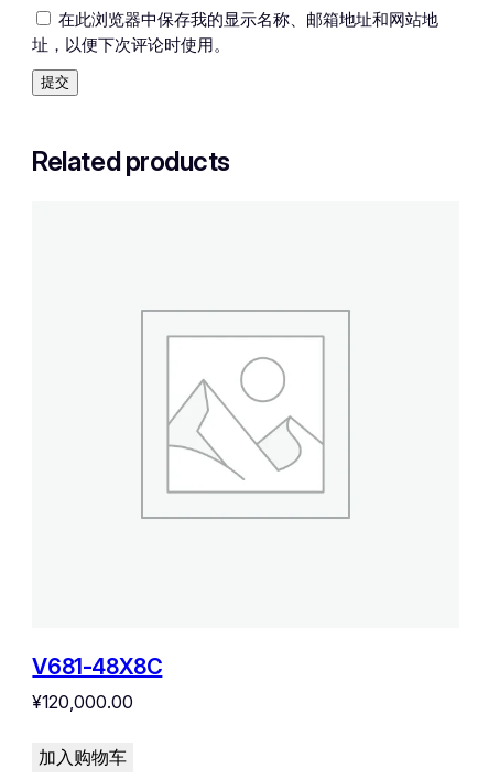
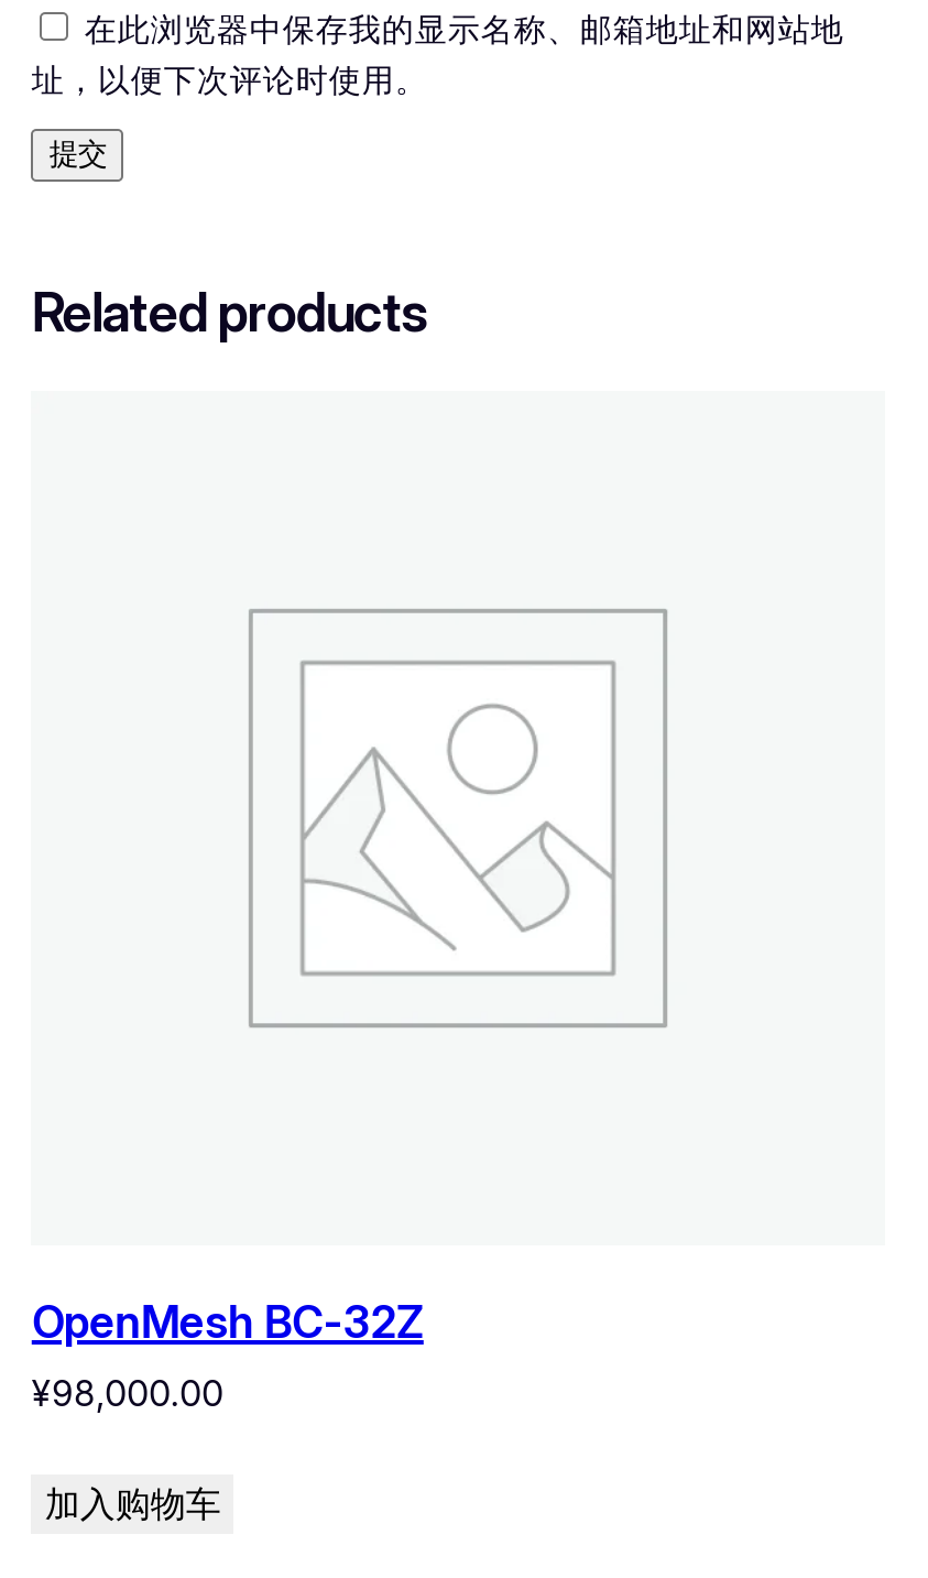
- V681-48X8C
- ¥120,000.00
+ OpenMesh BC-32Z
+ ¥98,000.00
